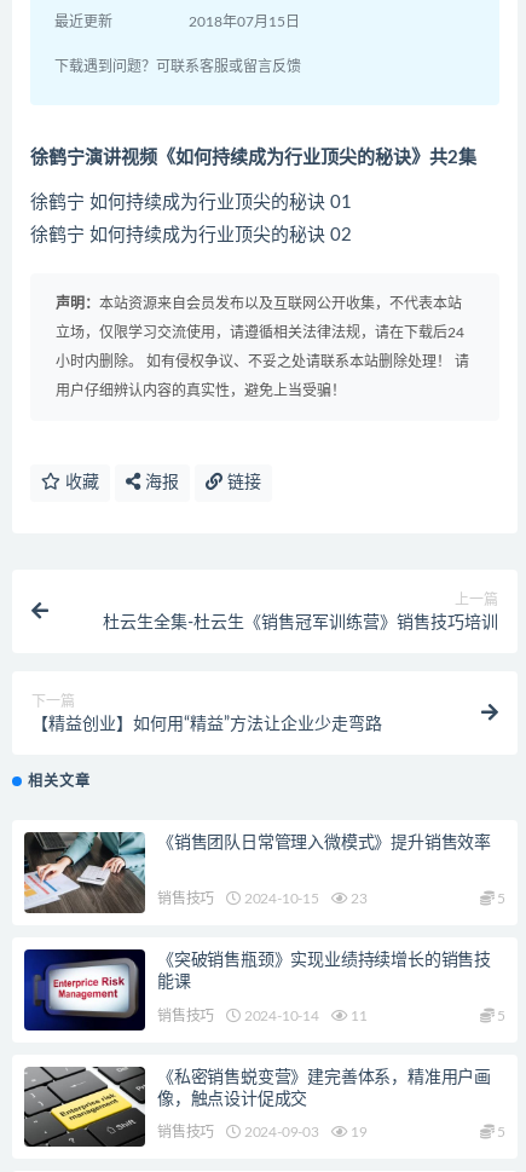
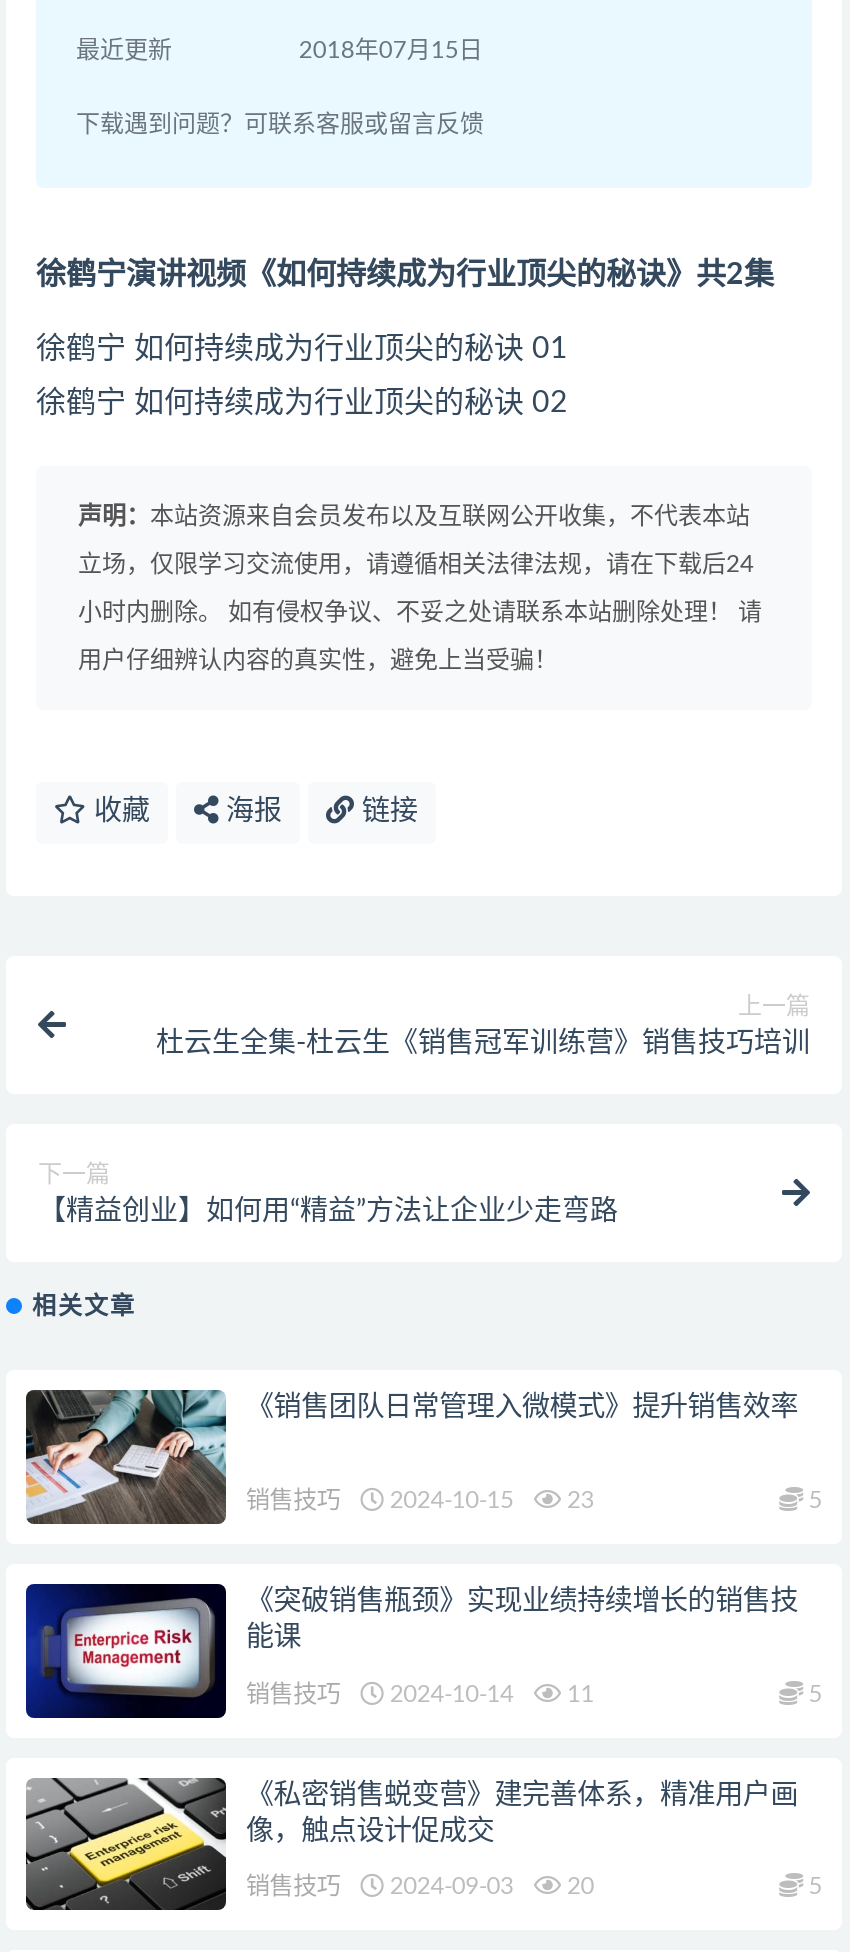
- 销售技巧 2024-09-03 19
+ 销售技巧 2024-09-03 20
